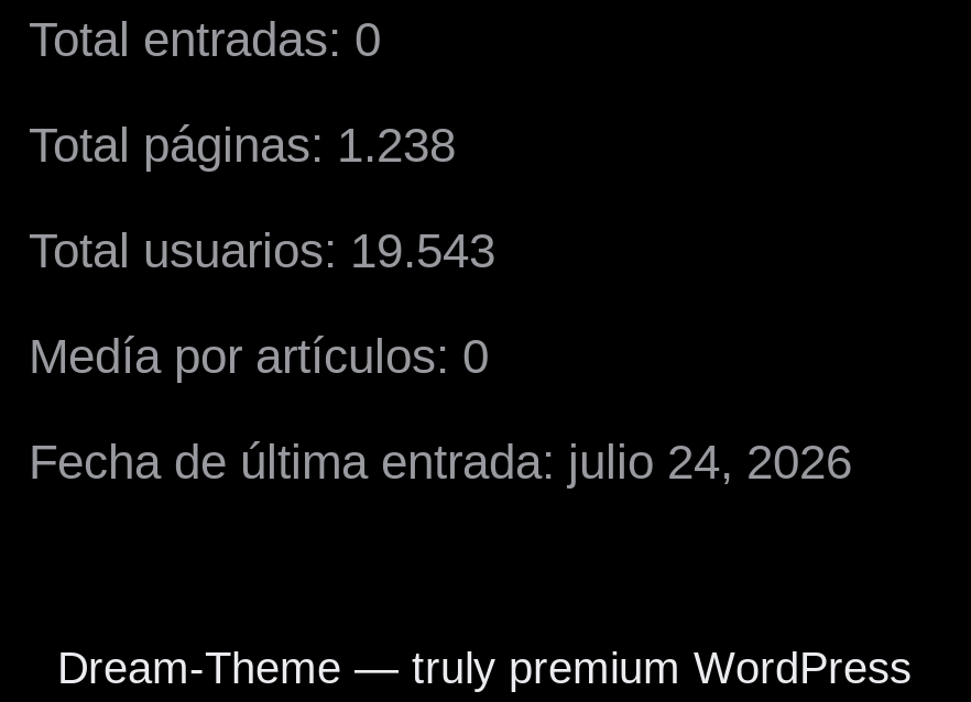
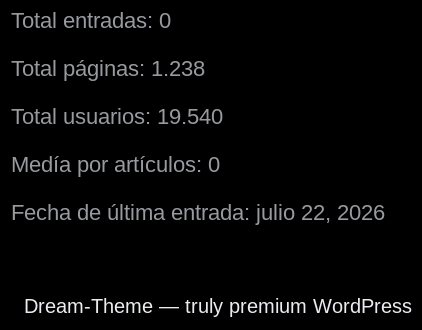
- Total usuarios: 19.543
+ Total usuarios: 19.540

- Fecha de última entrada: julio 24, 2026
+ Fecha de última entrada: julio 22, 2026
